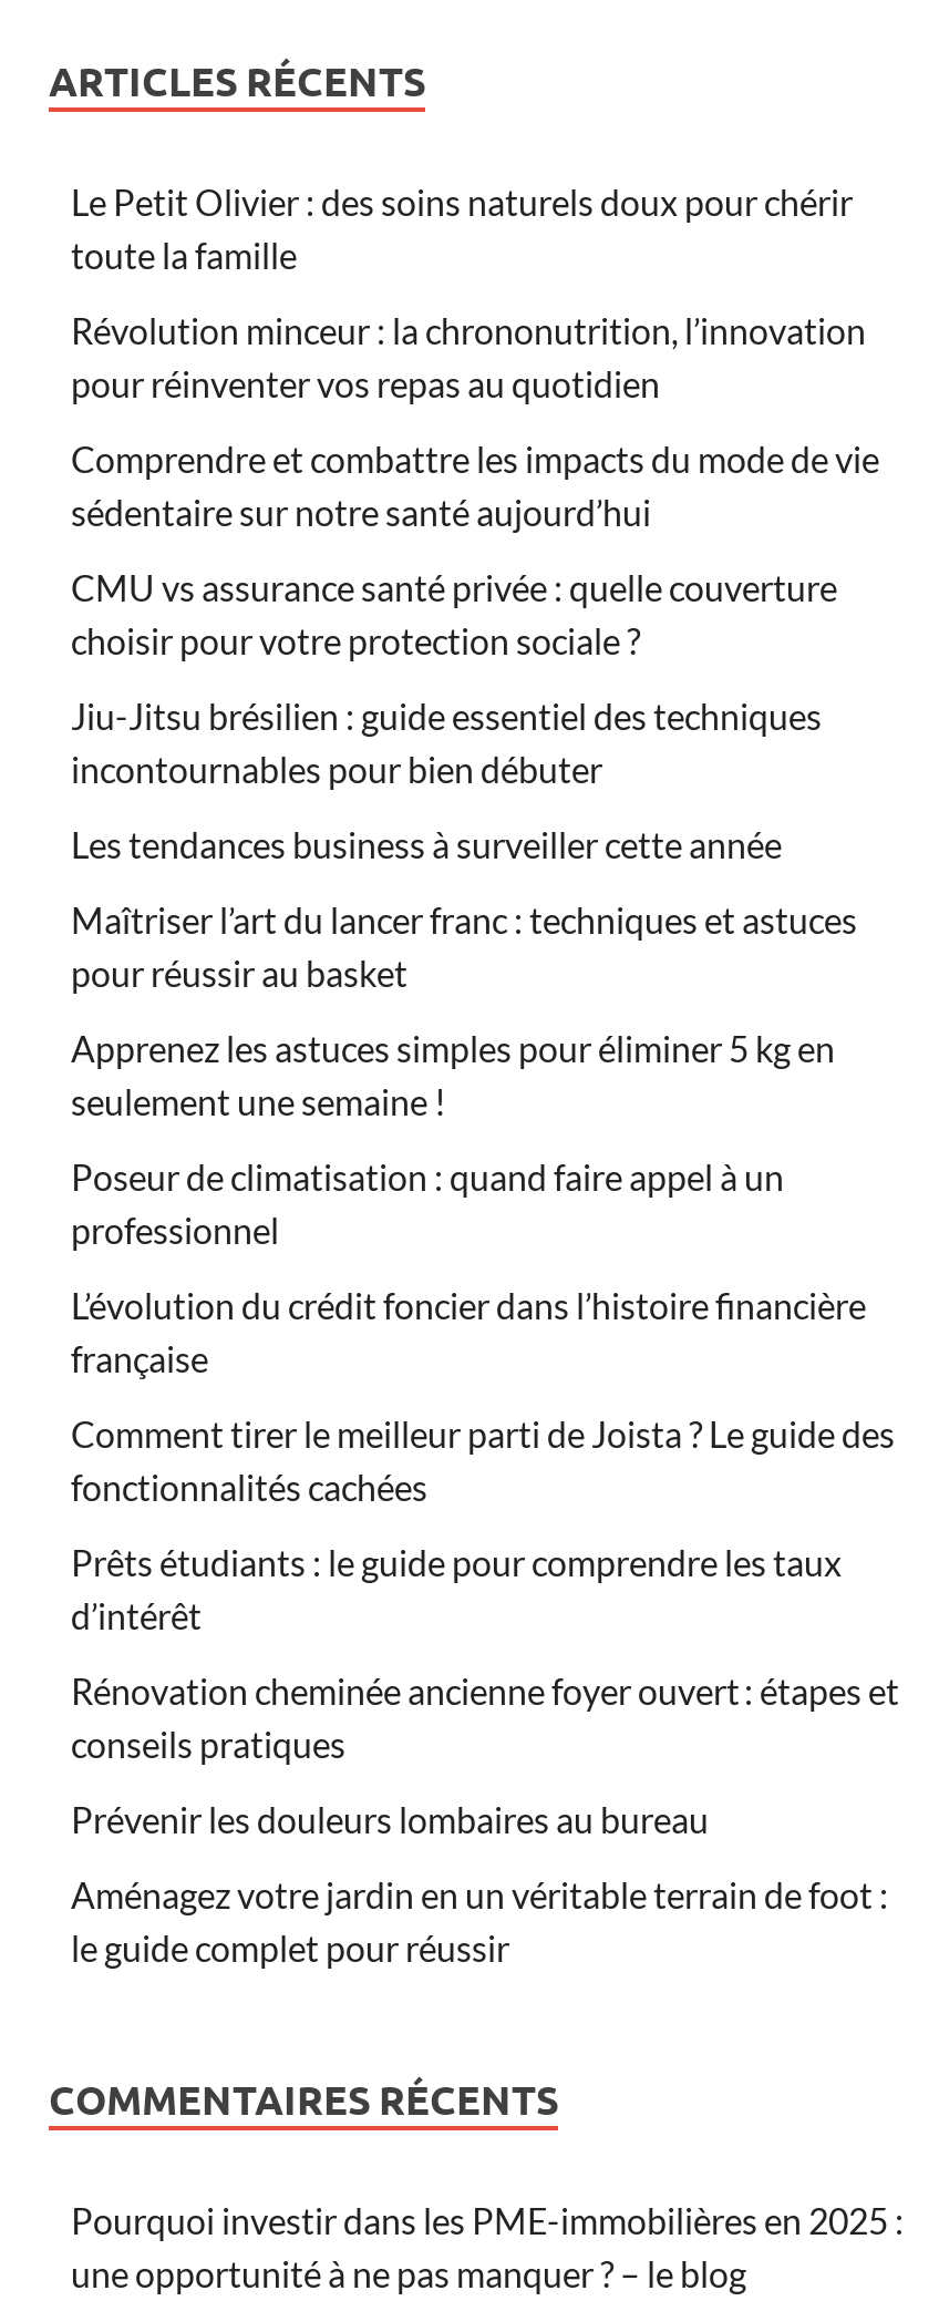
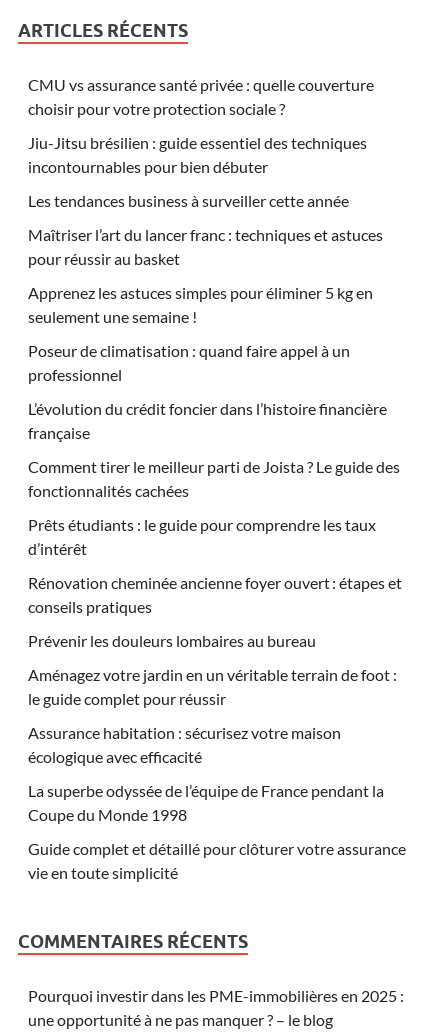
- Le Petit Olivier : des soins naturels doux pour chérir
- toute la famille
- Révolution minceur : la chrononutrition, l’innovation
- pour réinventer vos repas au quotidien
- Comprendre et combattre les impacts du mode de vie
- sédentaire sur notre santé aujourd’hui

moved up: CMU vs assurance santé privée : quelle couverture | choisir pour votre protection sociale ? | Jiu-Jitsu brésilien : guide essentiel des techniques | ... | Aménagez votre jardin en un véritable terrain de foot : | le guide complet pour réussir

+ Assurance habitation : sécurisez votre maison
+ écologique avec efficacité
+ La superbe odyssée de l’équipe de France pendant la
+ Coupe du Monde 1998
+ Guide complet et détaillé pour clôturer votre assurance
+ vie en toute simplicité
